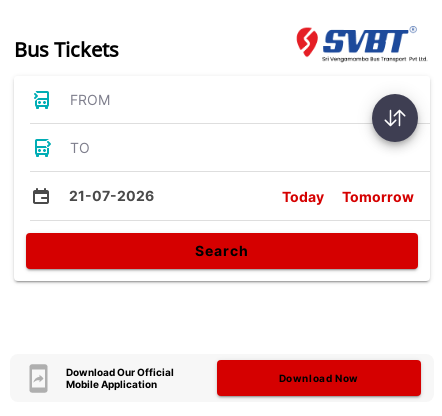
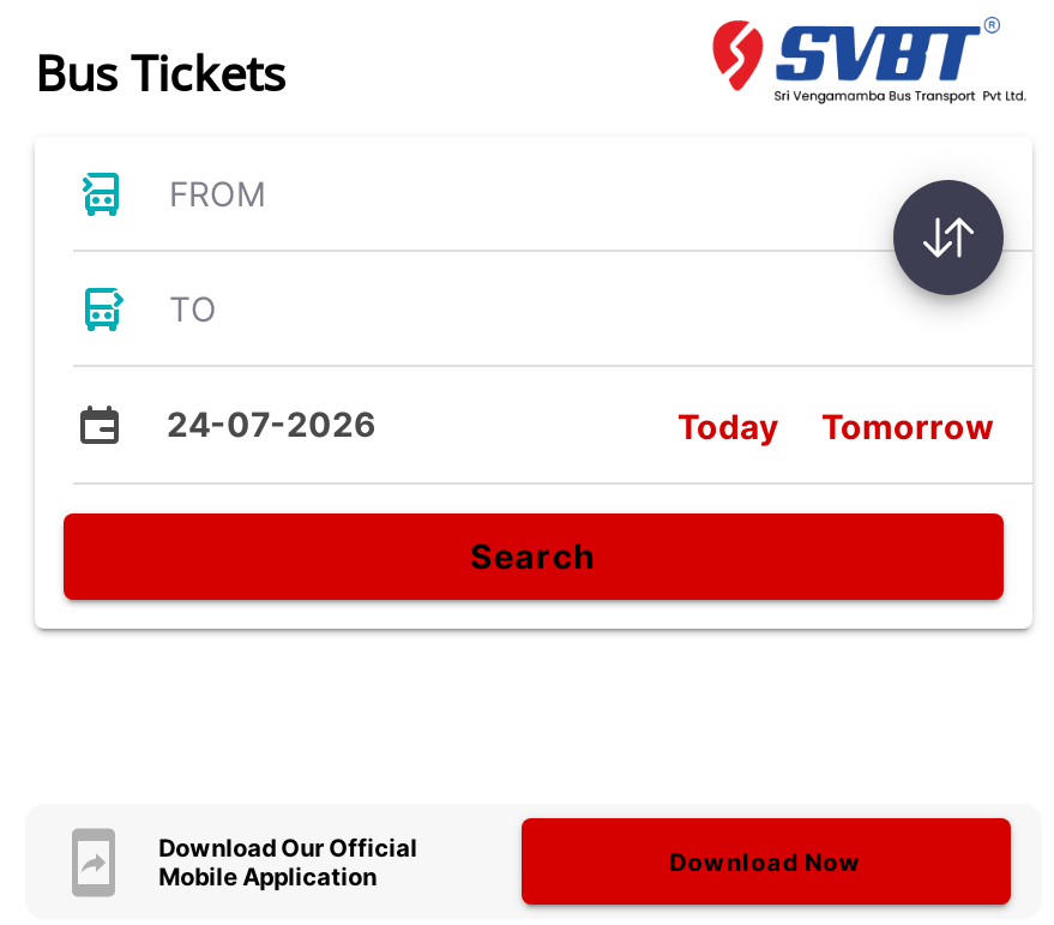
- 21-07-2026
+ 24-07-2026
